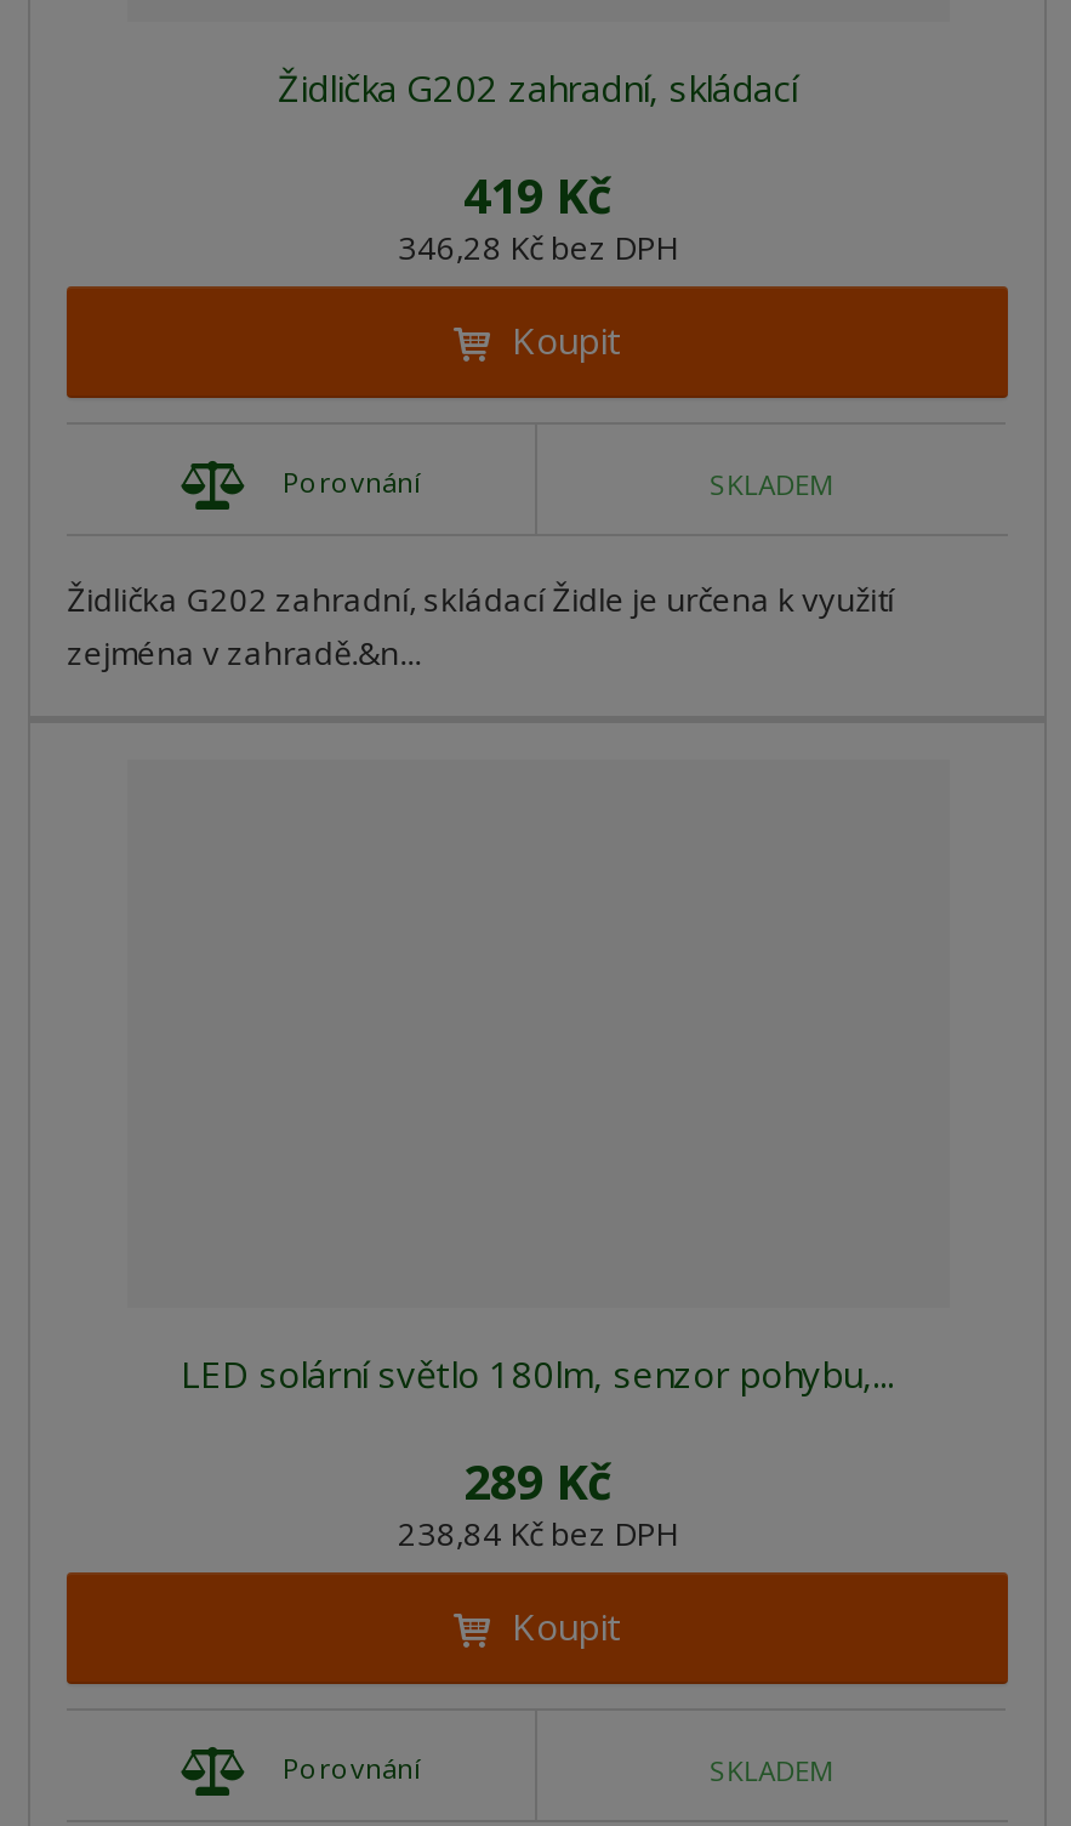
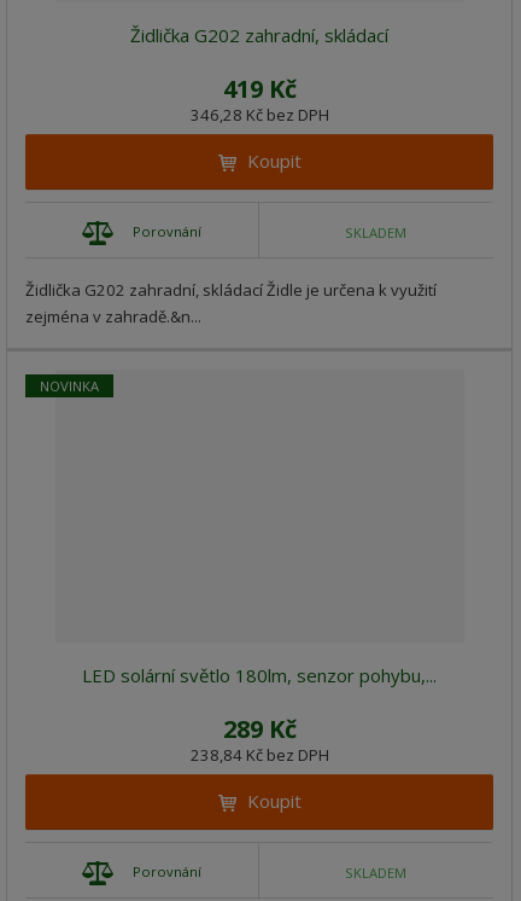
+ NOVINKA
